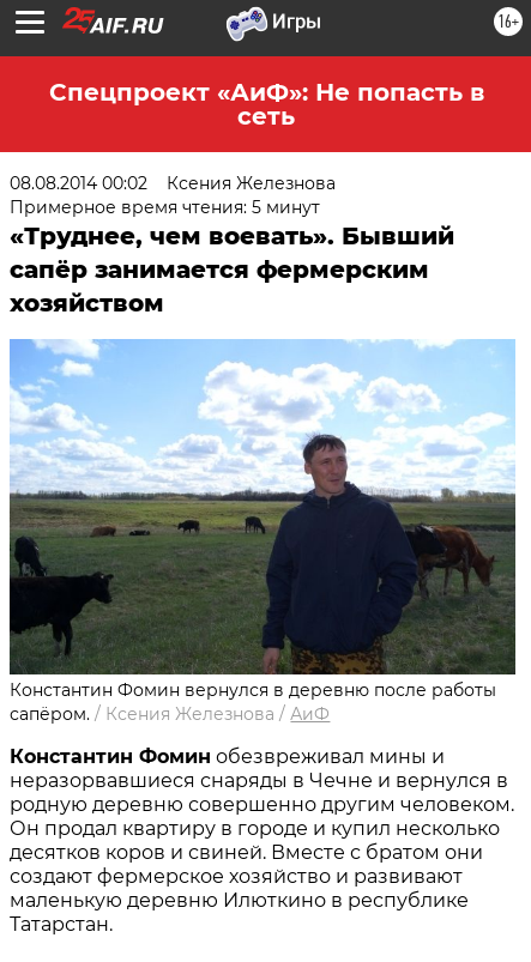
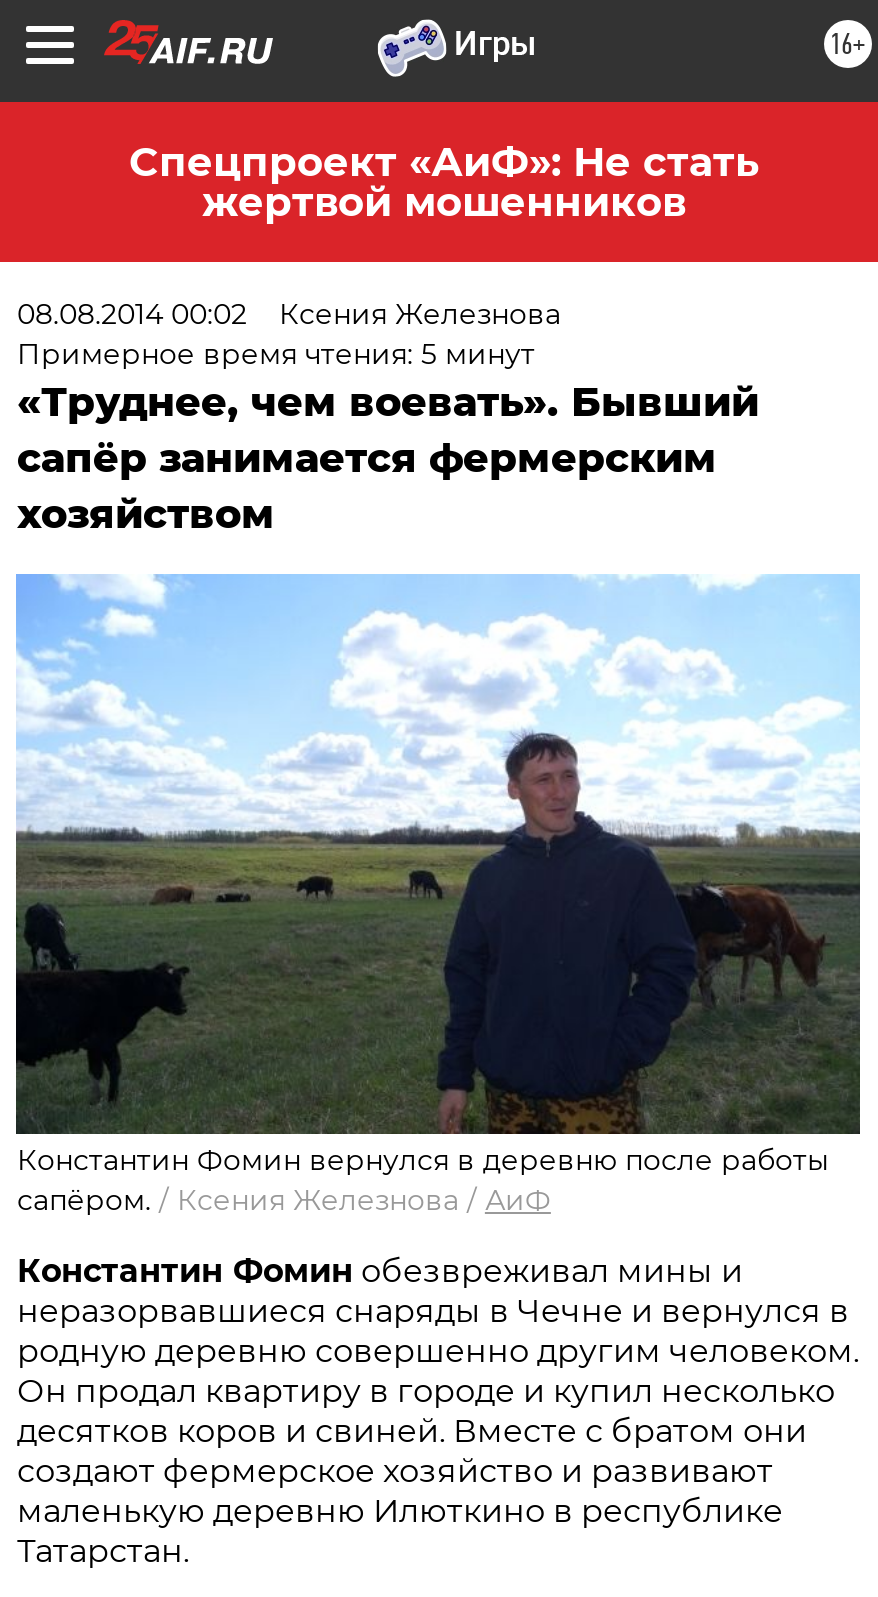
- Спецпроект «АиФ»: Не попасть в
- сеть
+ Спецпроект «АиФ»: Не стать
+ жертвой мошенников
